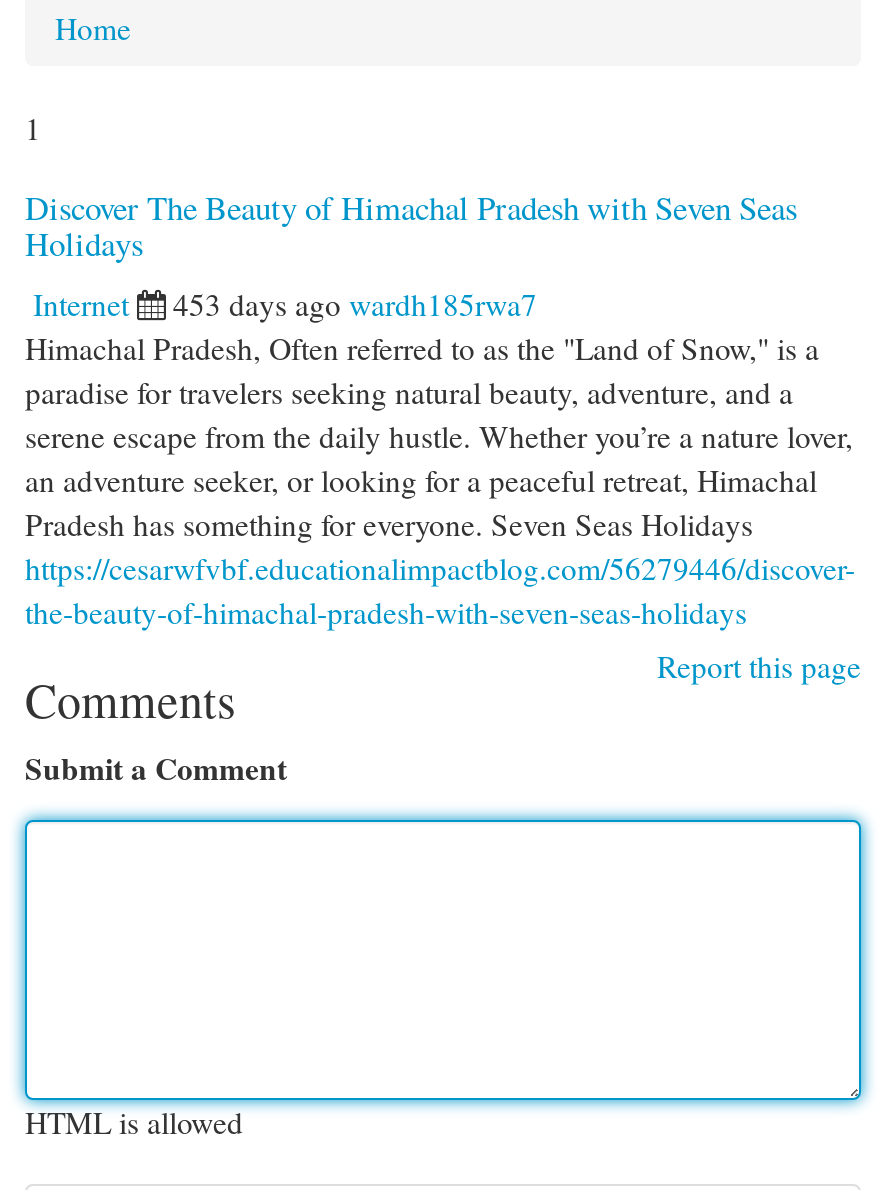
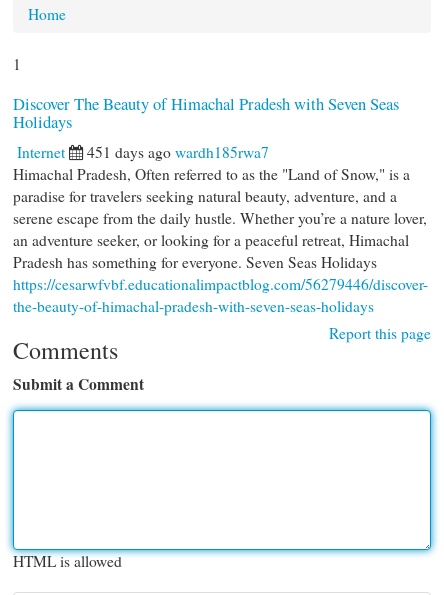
- 453 days ago wardh185rwa7
+ 451 days ago wardh185rwa7
